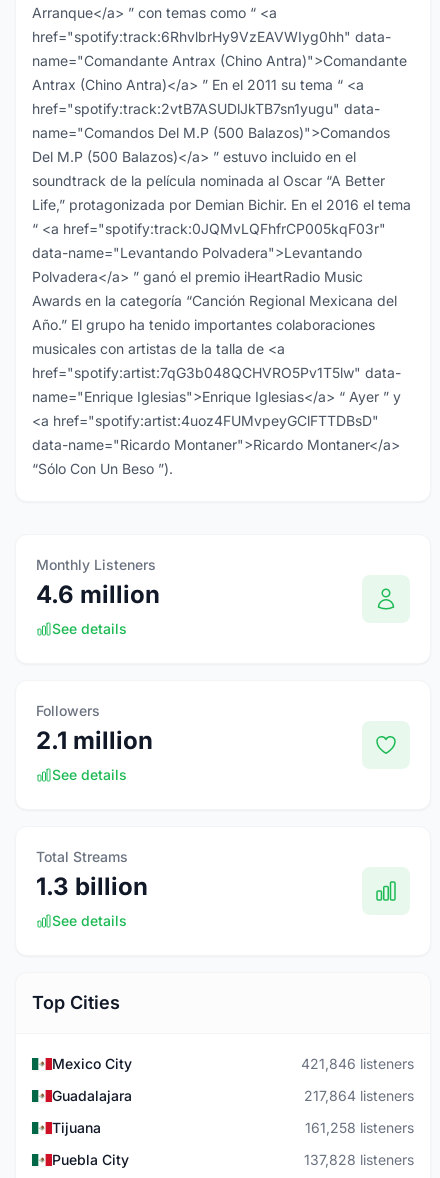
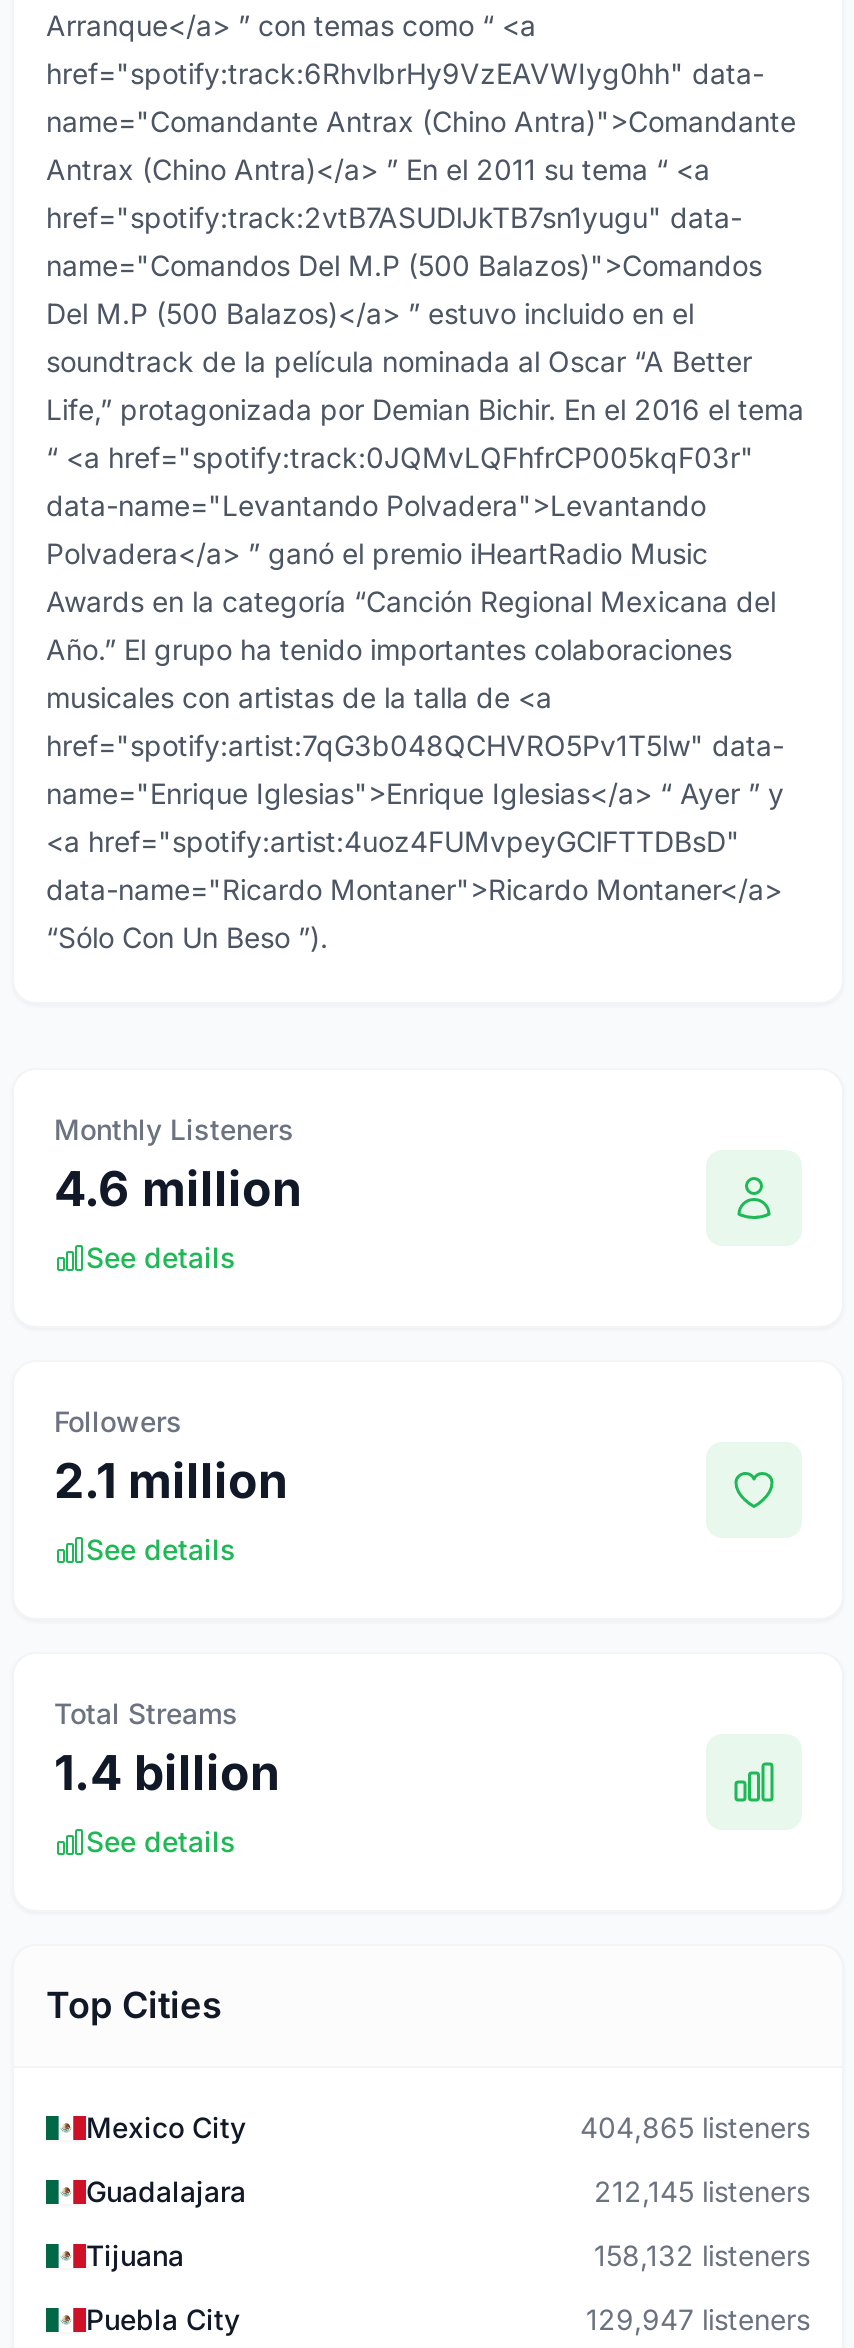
- 1.3 billion
+ 1.4 billion

- 421,846 listeners
+ 404,865 listeners

- 217,864 listeners
+ 212,145 listeners

- 161,258 listeners
+ 158,132 listeners

- 137,828 listeners
+ 129,947 listeners
